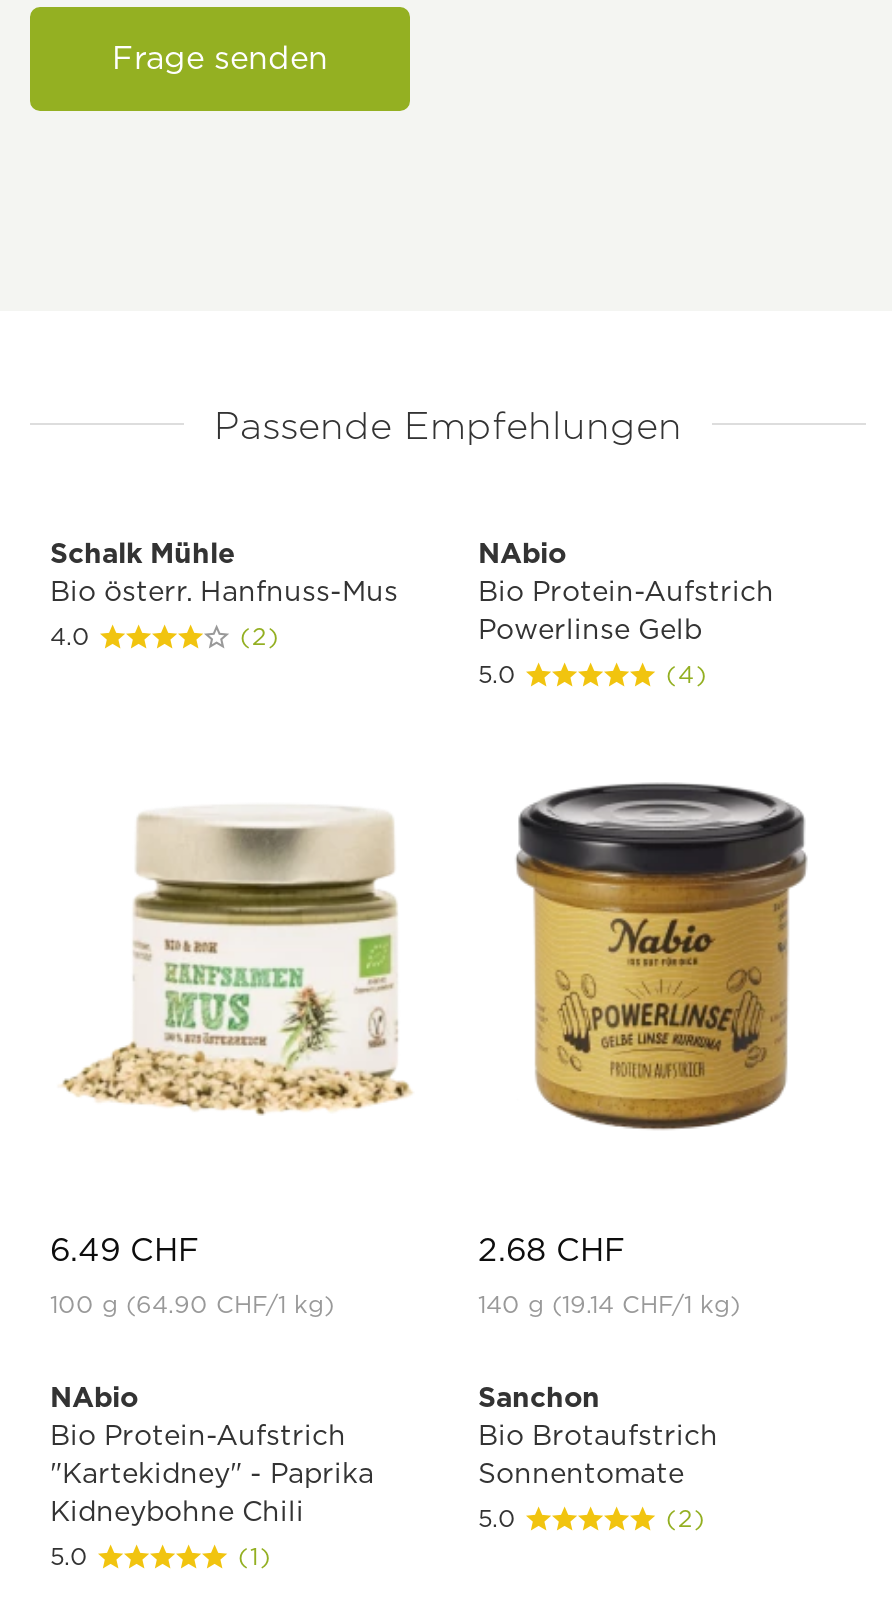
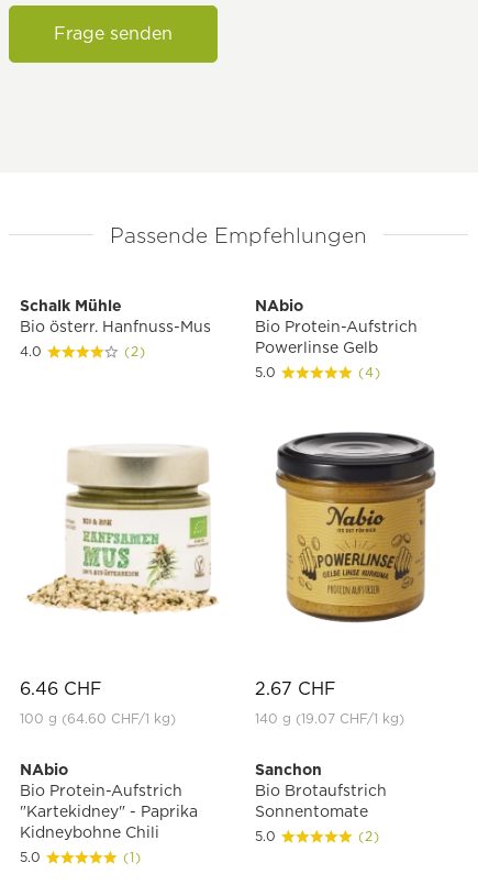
- 6.49 CHF
+ 6.46 CHF

- 2.68 CHF
+ 2.67 CHF

- 100 g (64.90 CHF/1 kg)
+ 100 g (64.60 CHF/1 kg)

- 140 g (19.14 CHF/1 kg)
+ 140 g (19.07 CHF/1 kg)
